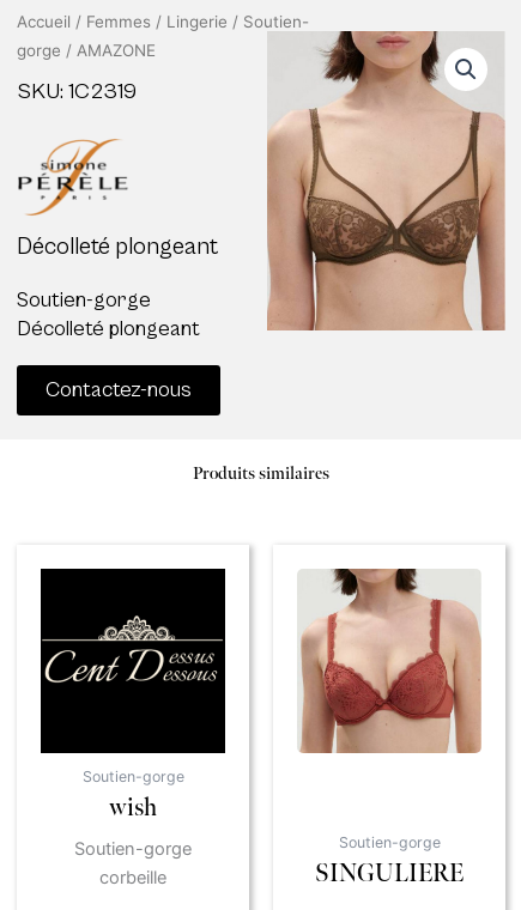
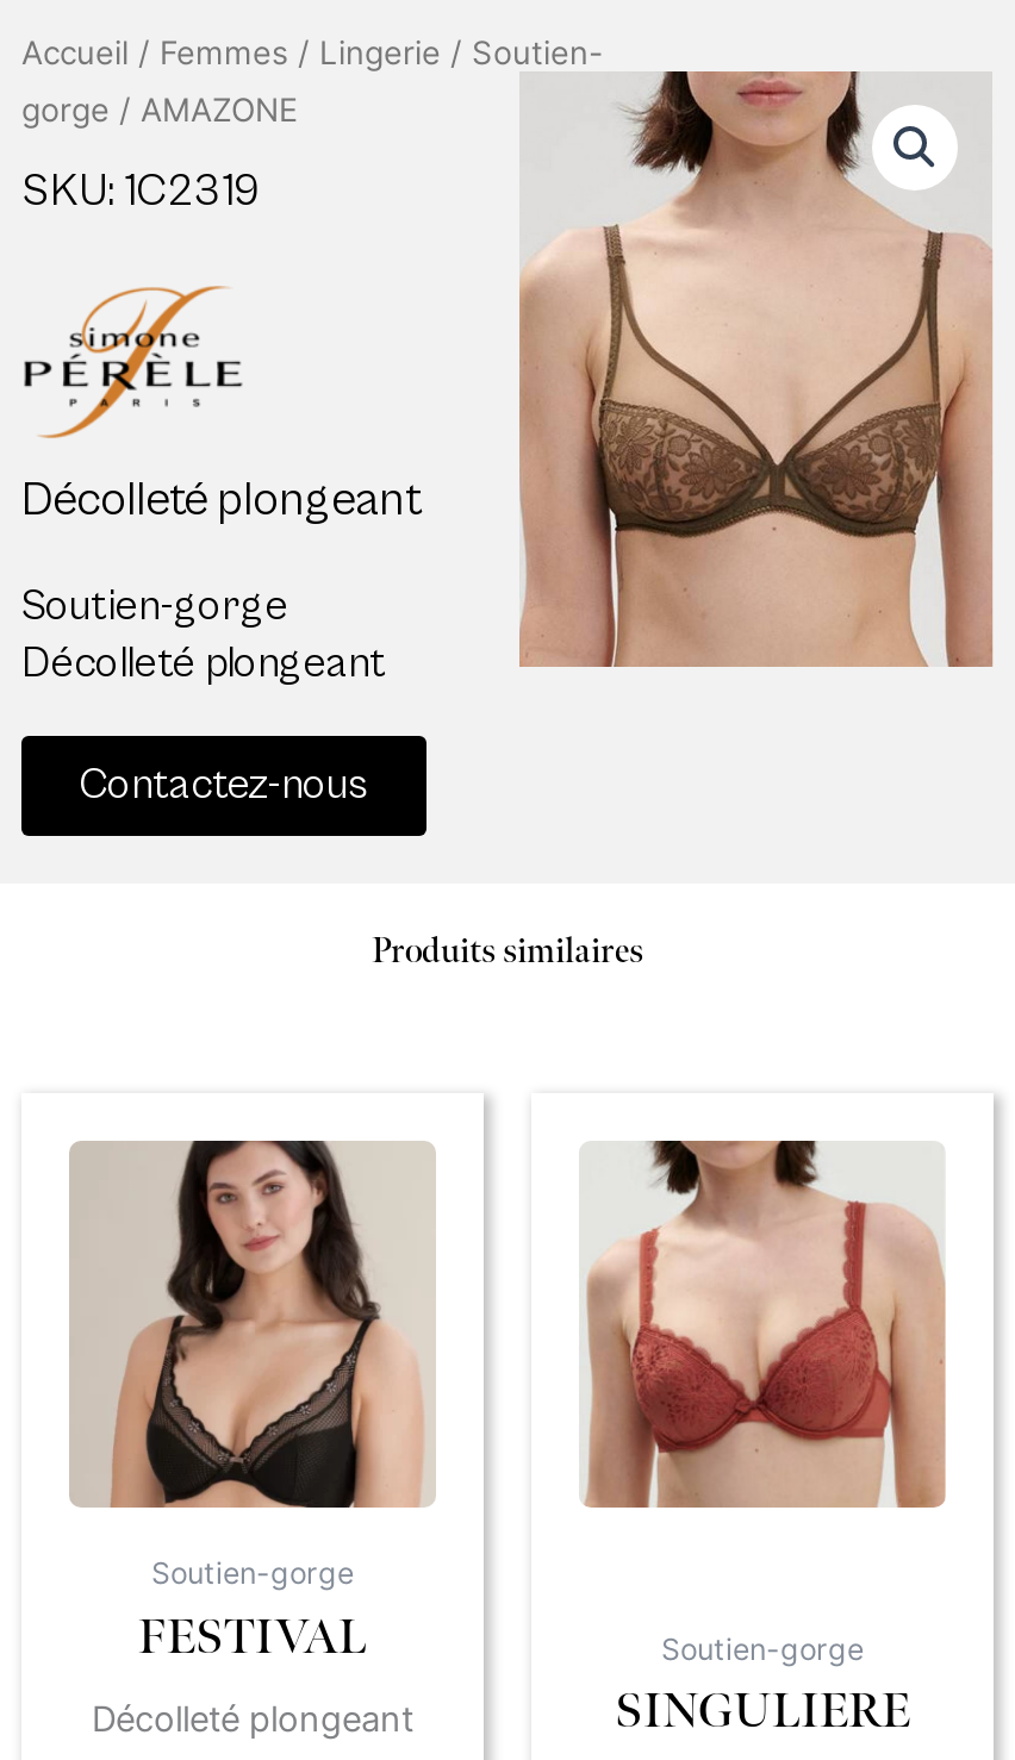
- [image]
+ [image]

- wish
+ FESTIVAL

- Soutien-gorge
- corbeille
+ Décolleté plongeant
